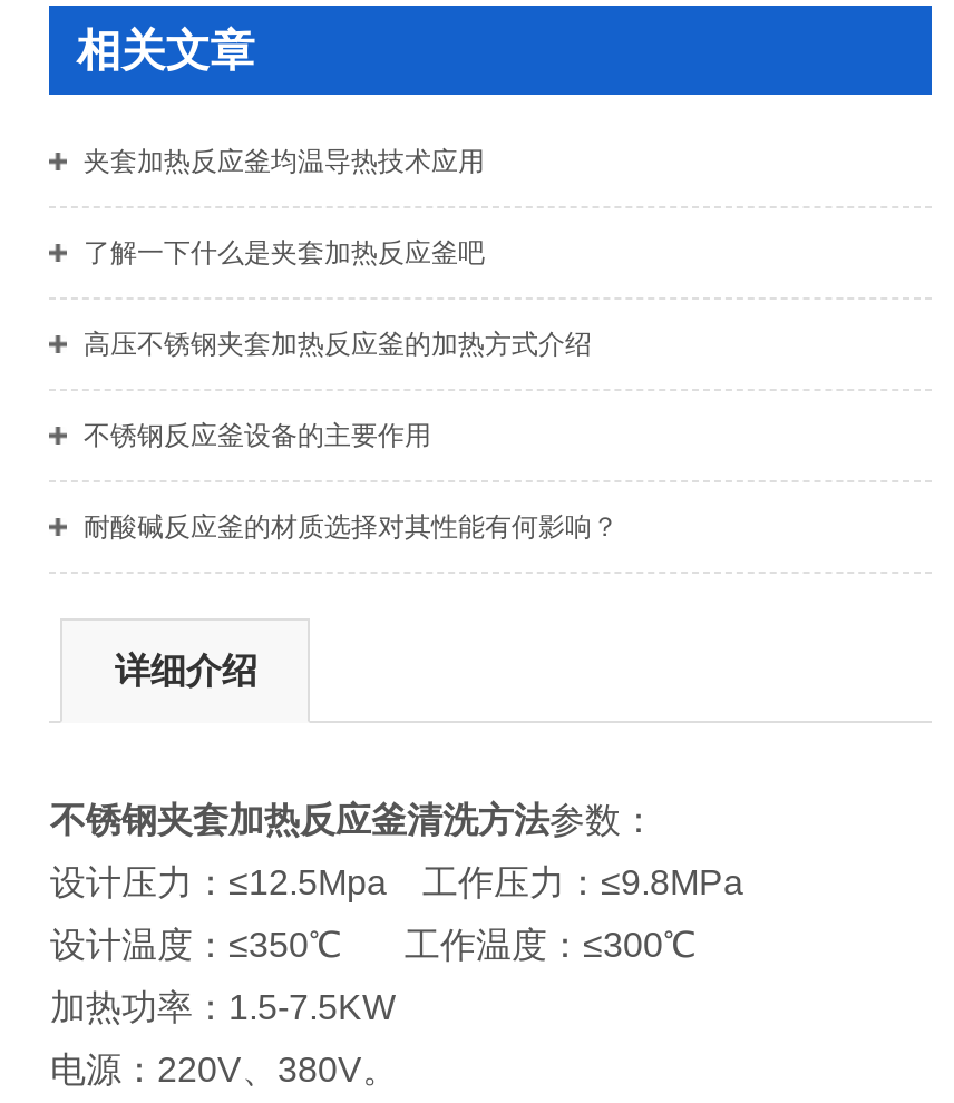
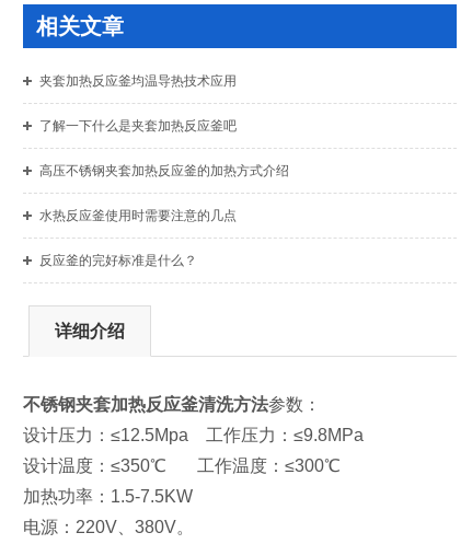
- 不锈钢反应釜设备的主要作用
+ 水热反应釜使用时需要注意的几点

- 耐酸碱反应釜的材质选择对其性能有何影响？
+ 反应釜的完好标准是什么？
